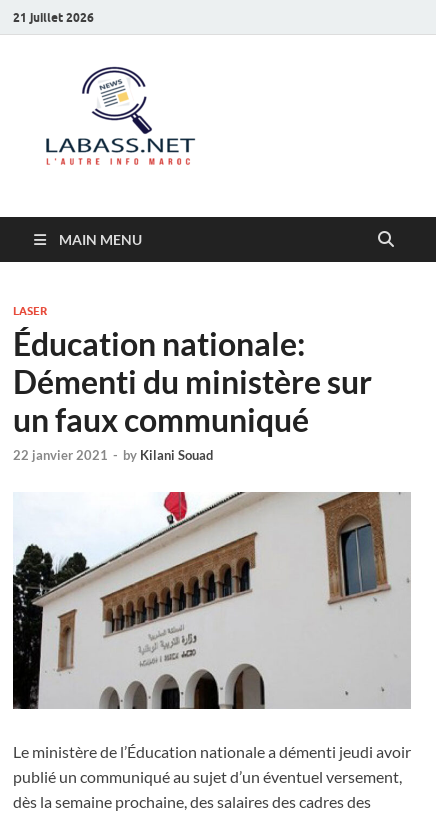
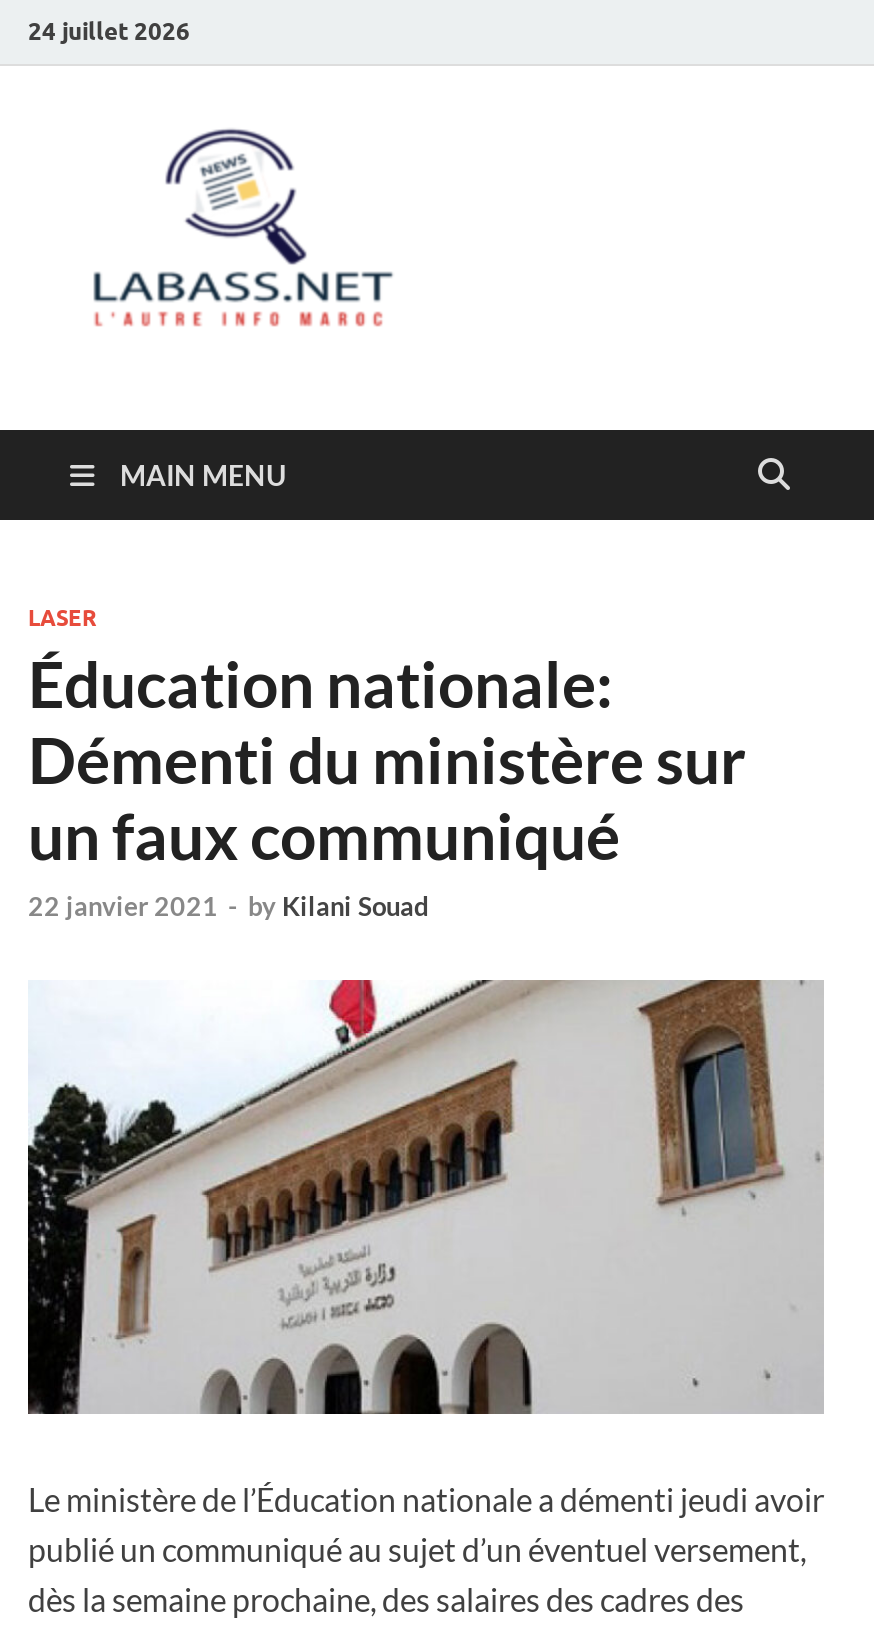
- 21 juillet 2026
+ 24 juillet 2026
